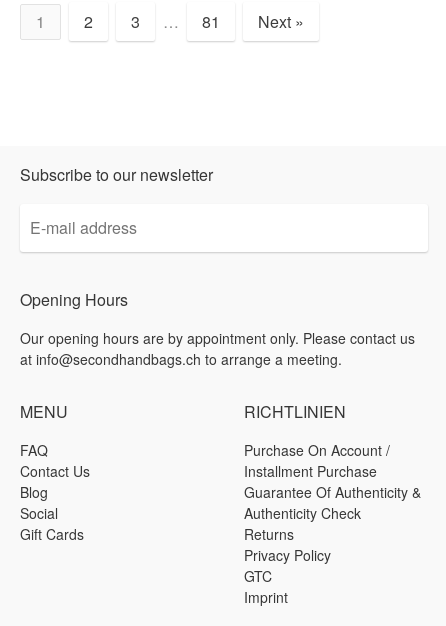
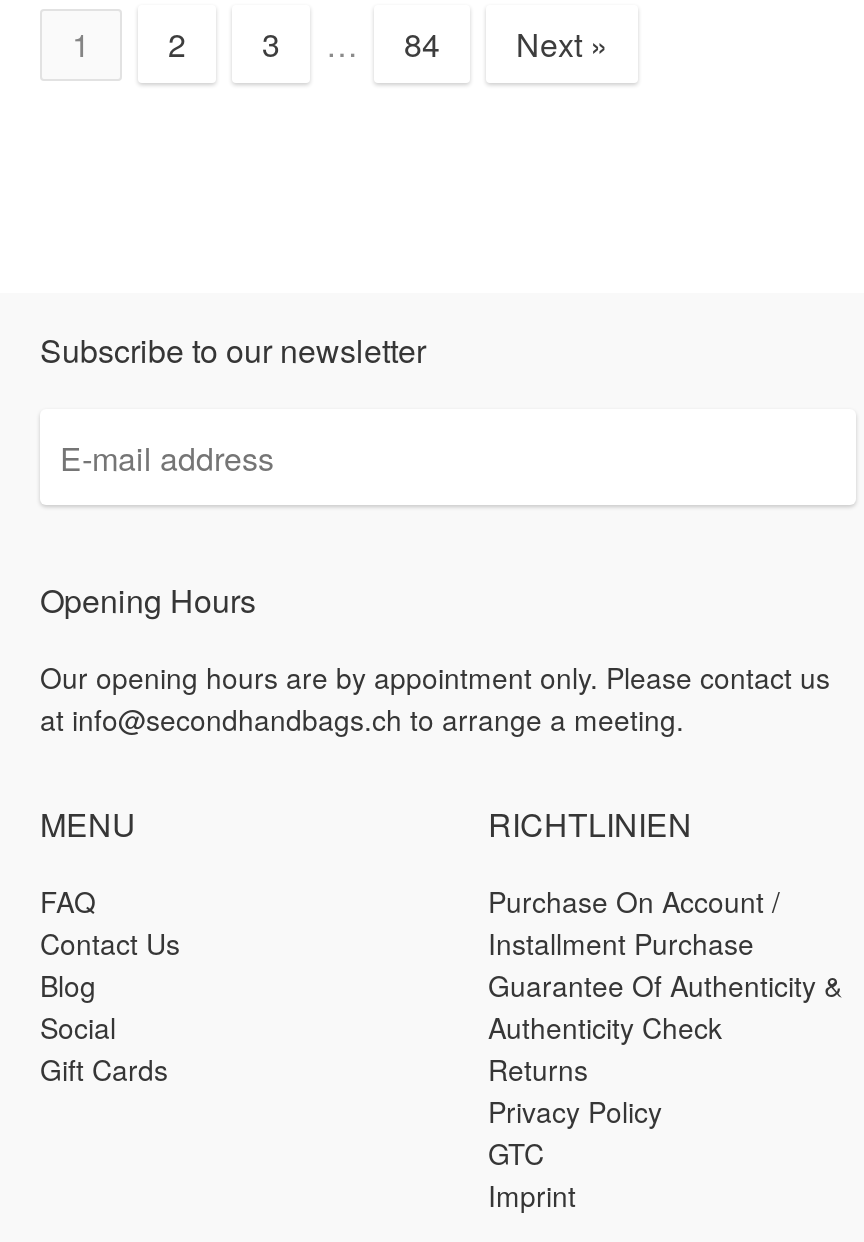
- 81
+ 84
